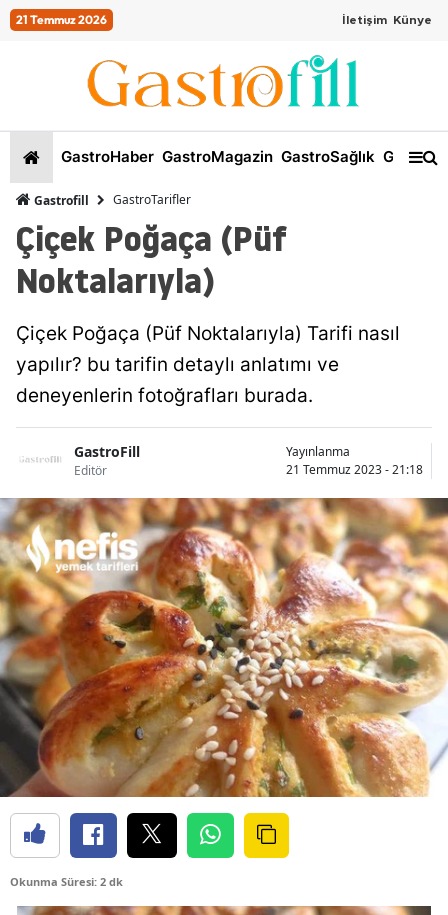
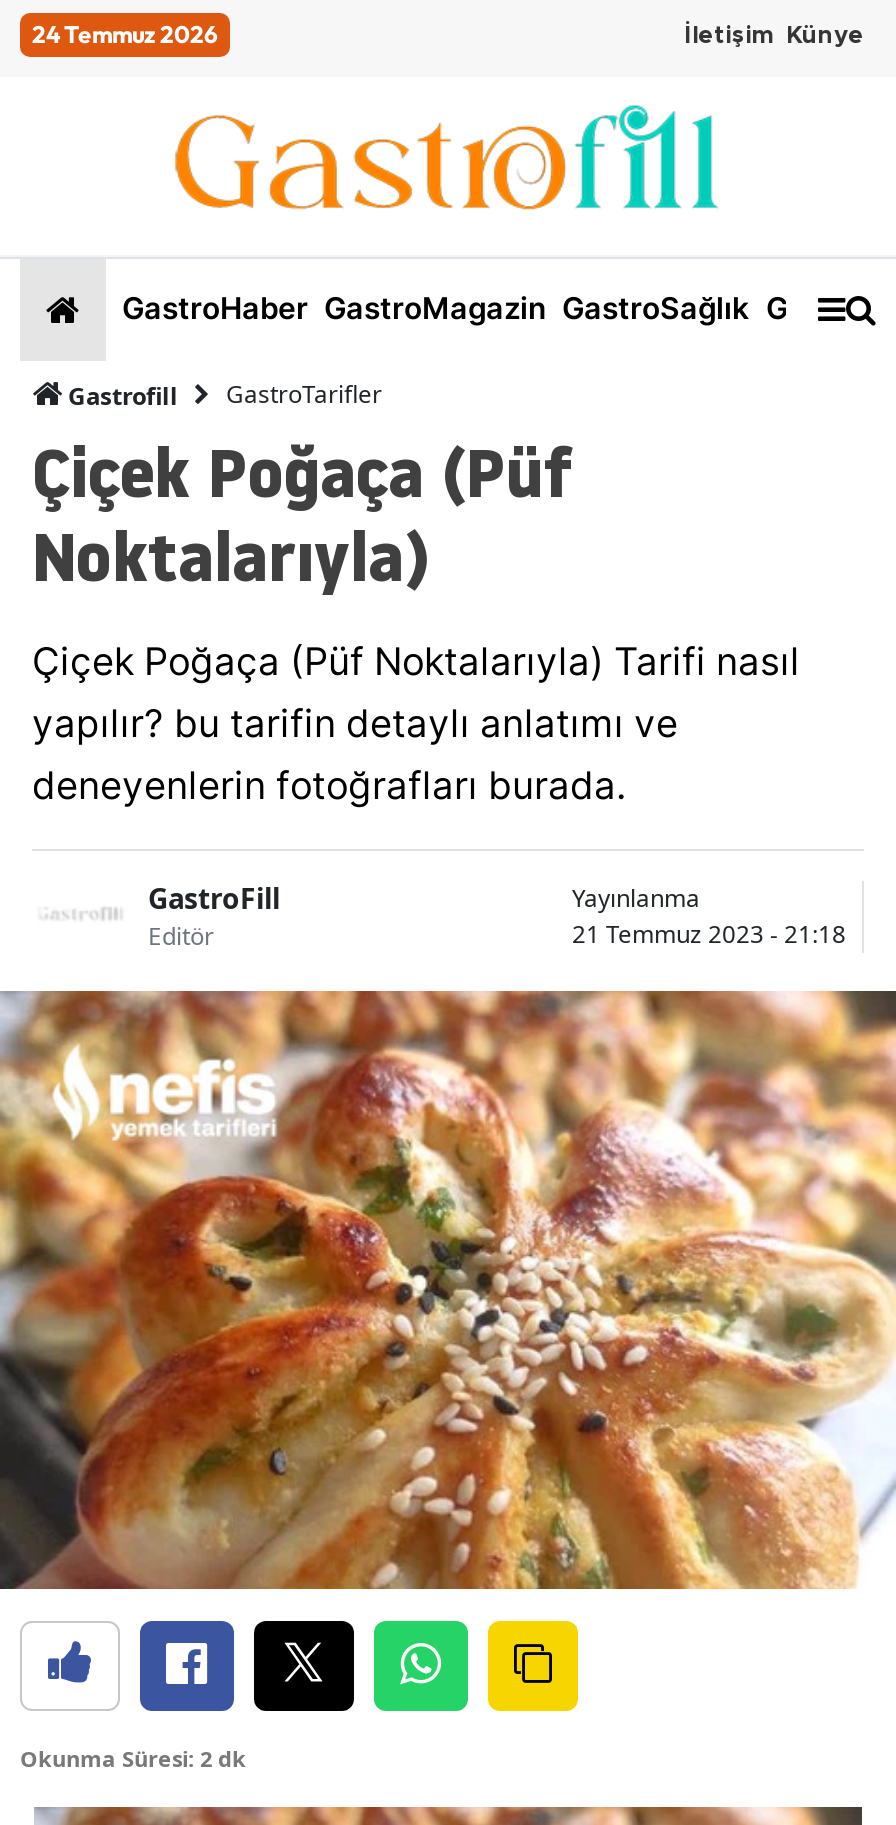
- 21 Temmuz 2026
+ 24 Temmuz 2026
